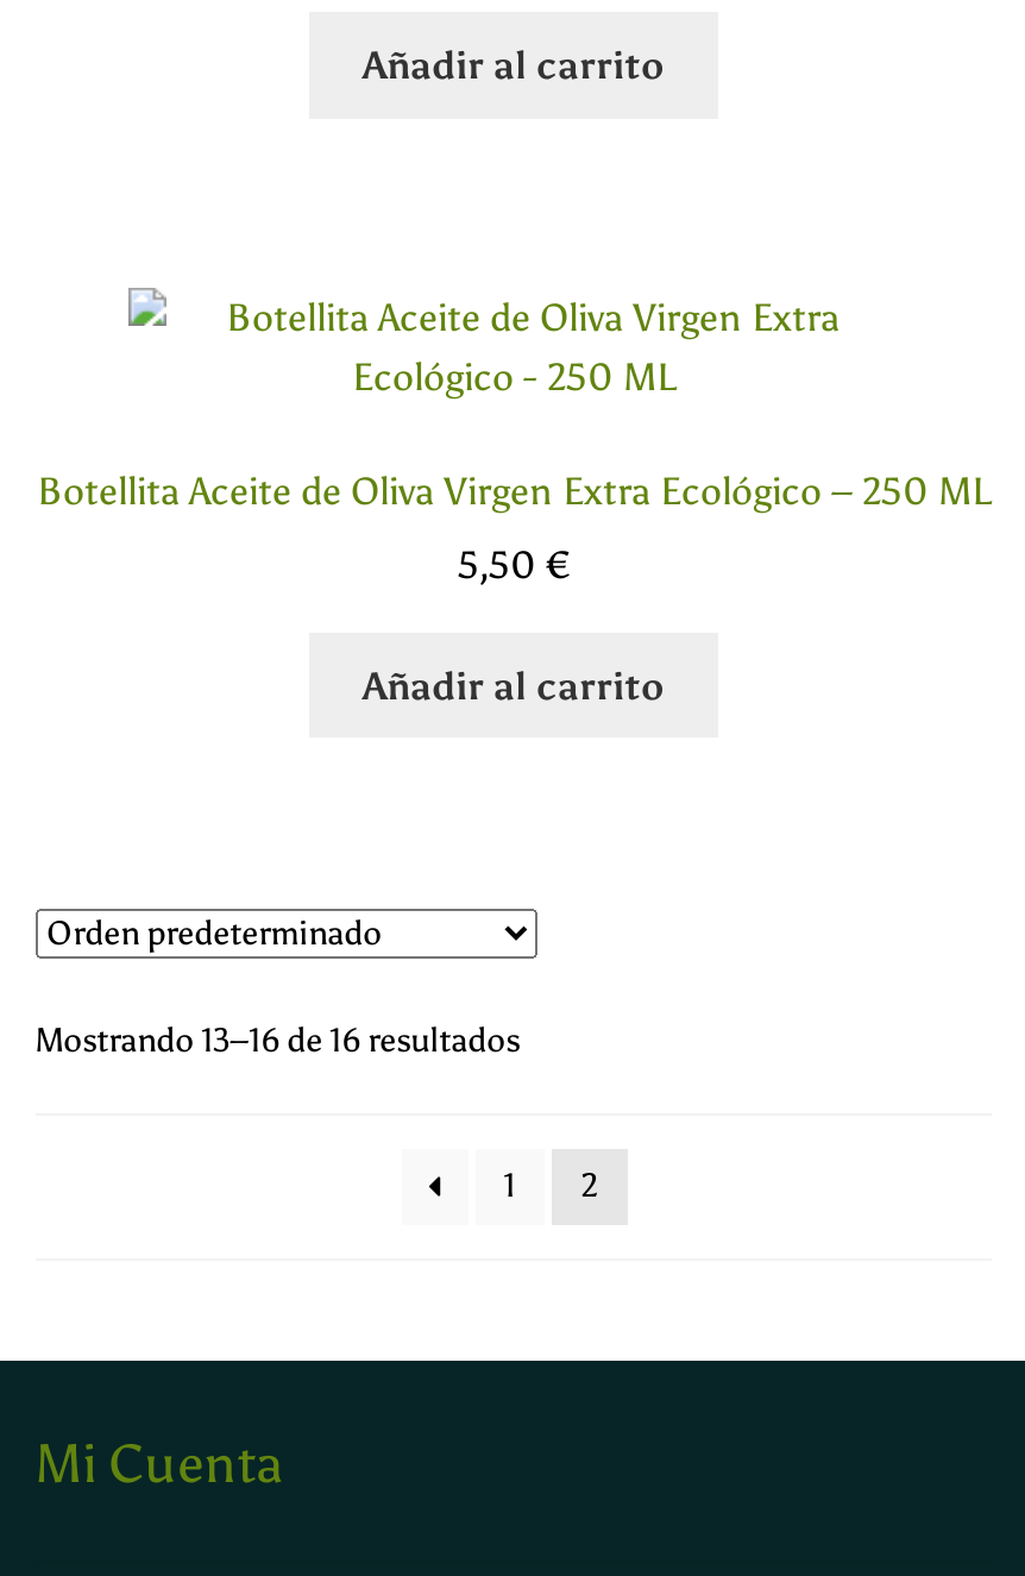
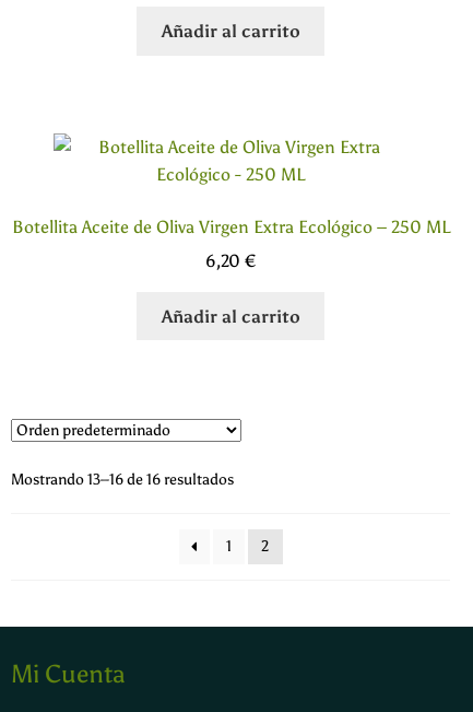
- 5,50 €
+ 6,20 €
